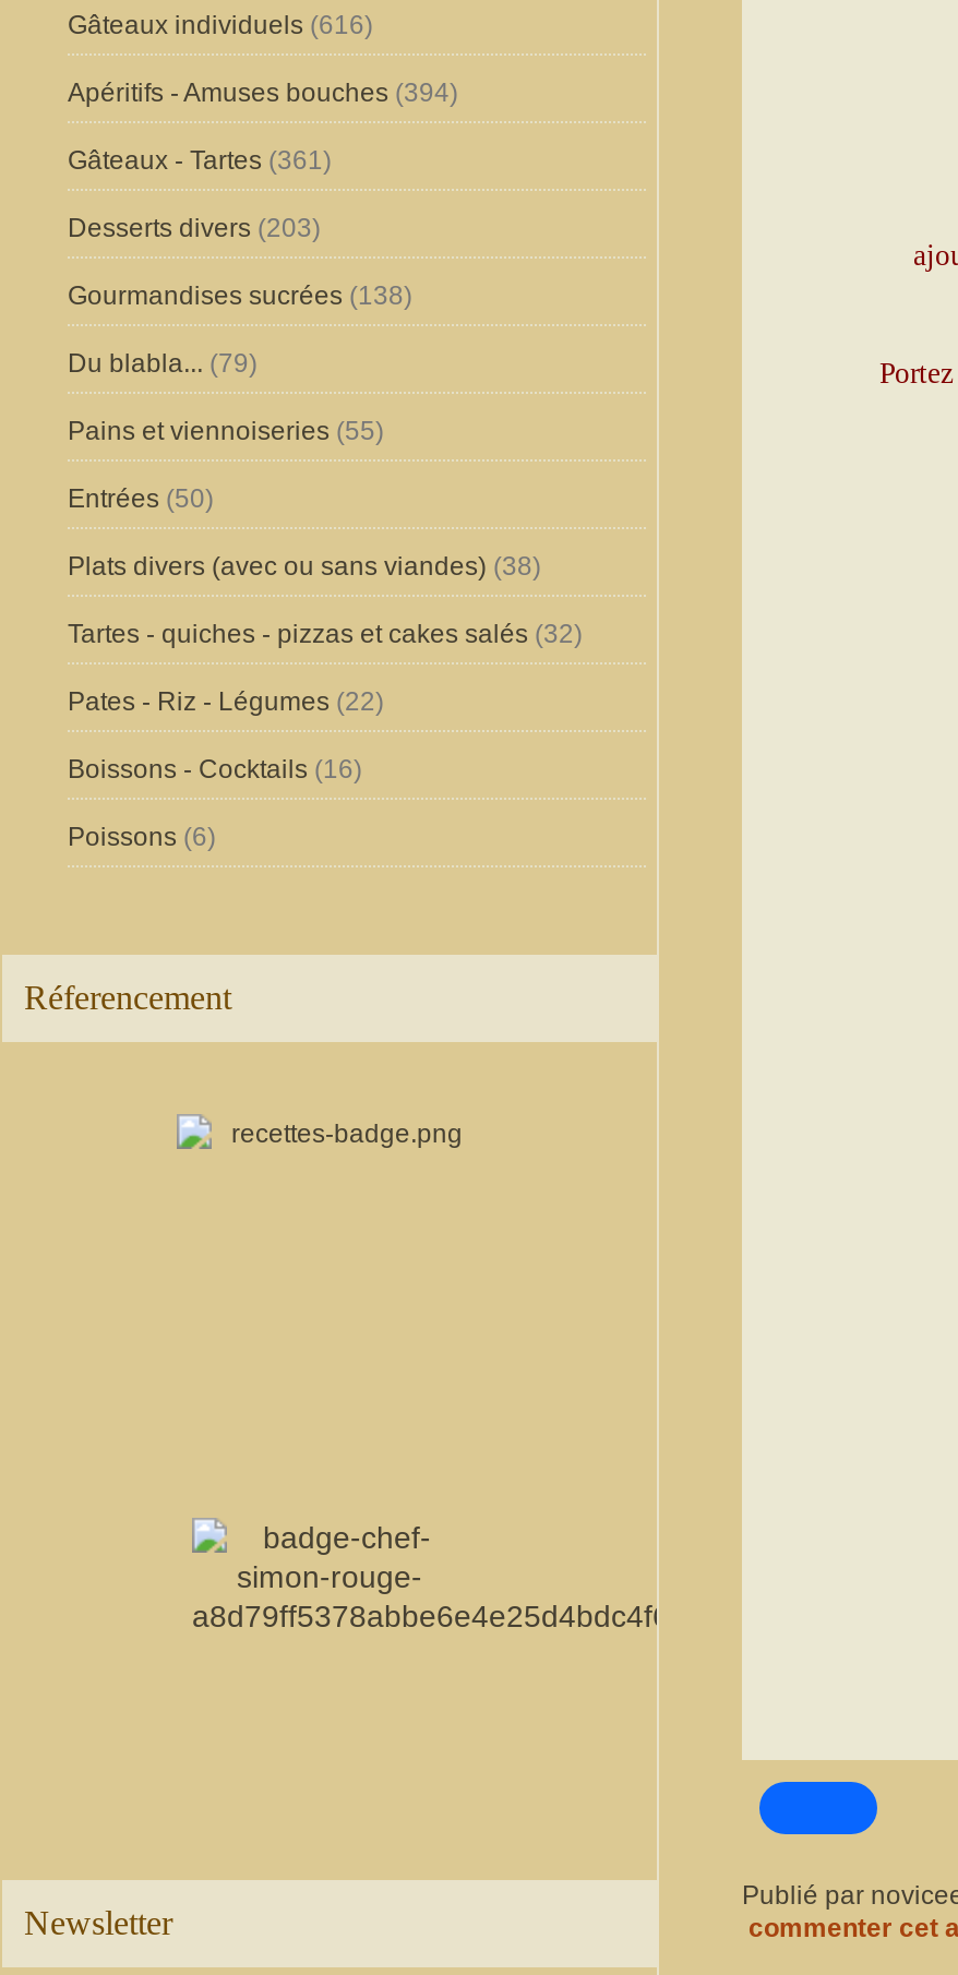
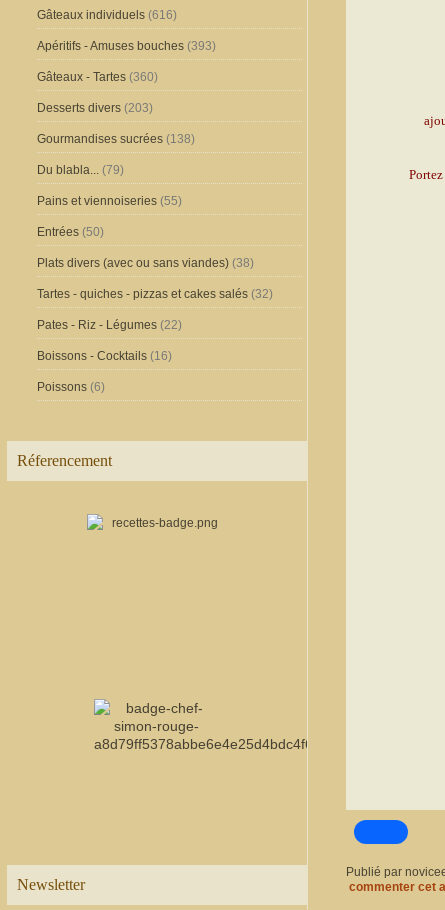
- Apéritifs - Amuses bouches (394)
+ Apéritifs - Amuses bouches (393)

- Gâteaux - Tartes (361)
+ Gâteaux - Tartes (360)
